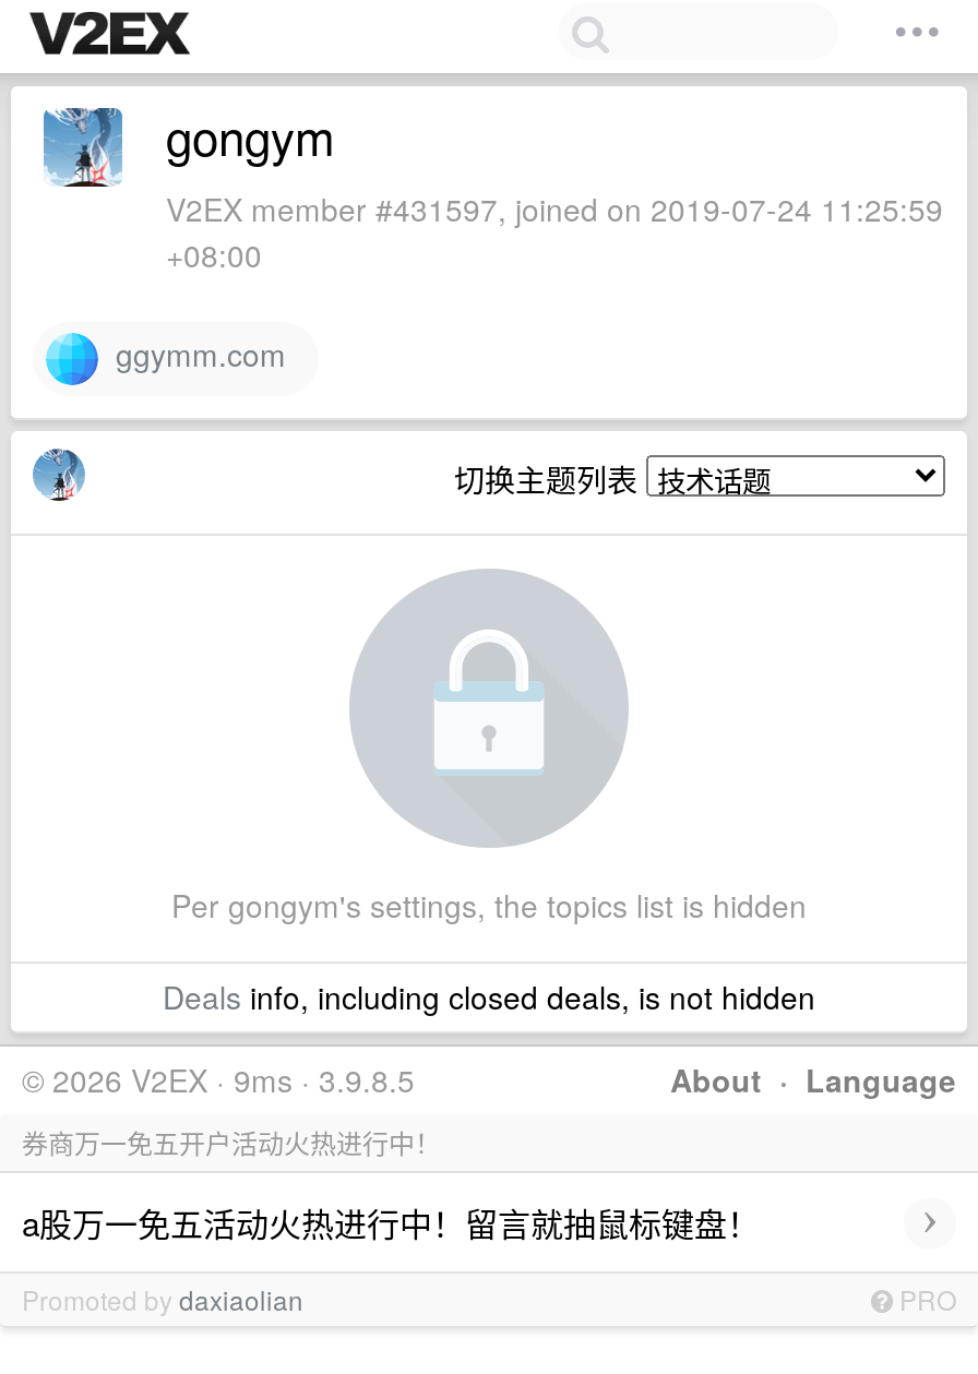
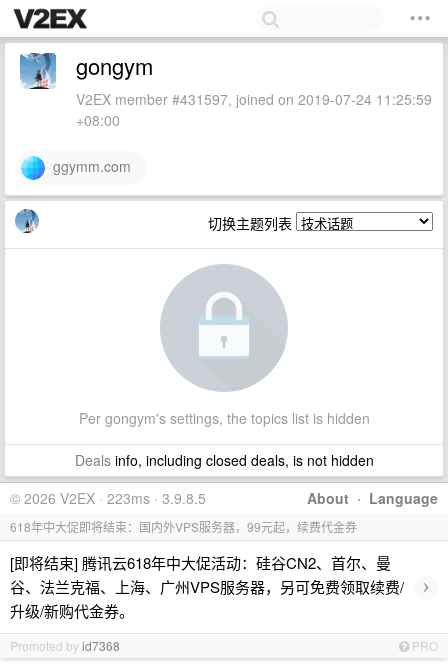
- © 2026 V2EX · 9ms · 3.9.8.5
+ © 2026 V2EX · 223ms · 3.9.8.5

- 券商万一免五开户活动火热进行中！
+ 618年中大促即将结束：国内外VPS服务器，99元起，续费代金券

- a股万一免五活动火热进行中！留言就抽鼠标键盘！
+ [即将结束] 腾讯云618年中大促活动：硅谷CN2、首尔、曼
+ 谷、法兰克福、上海、广州VPS服务器，另可免费领取续费/
+ 升级/新购代金券。

- Promoted by daxiaolian
+ Promoted by id7368
